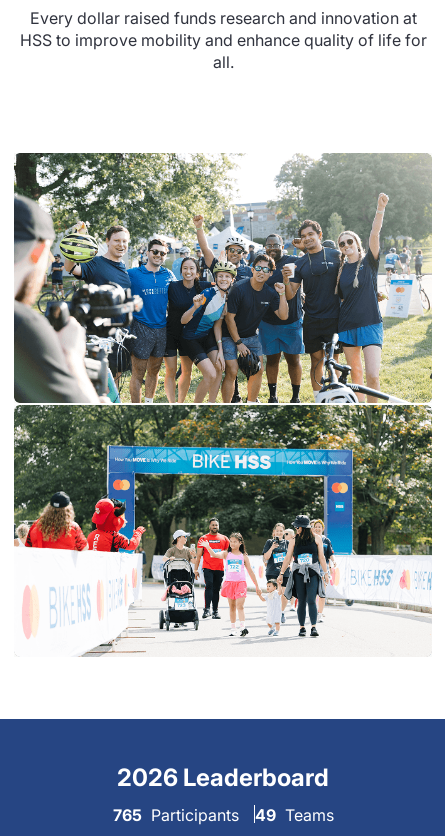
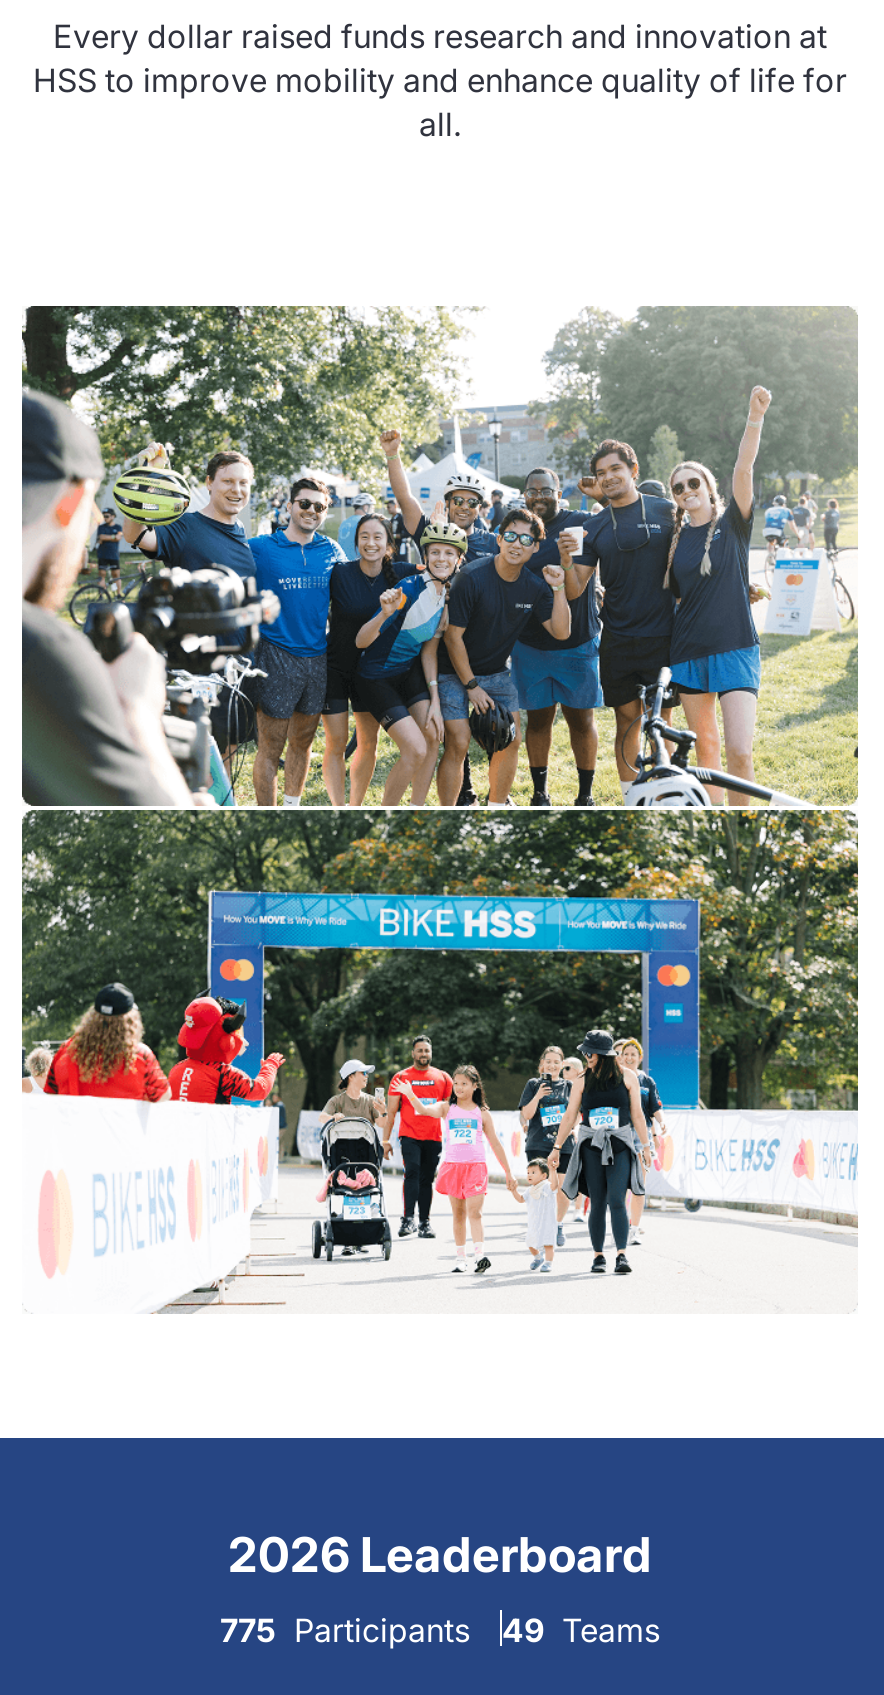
- 765 Participants
+ 775 Participants
